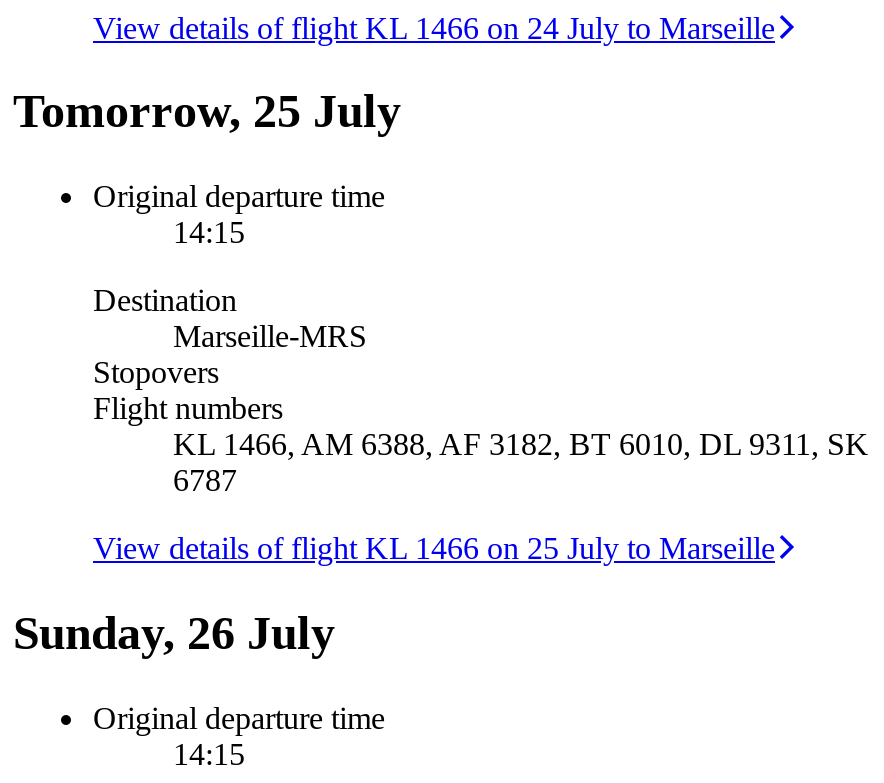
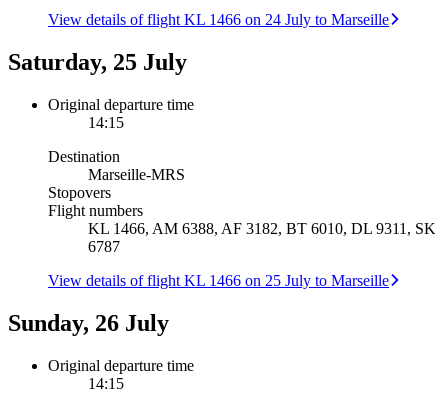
- Tomorrow, 25 July
+ Saturday, 25 July
